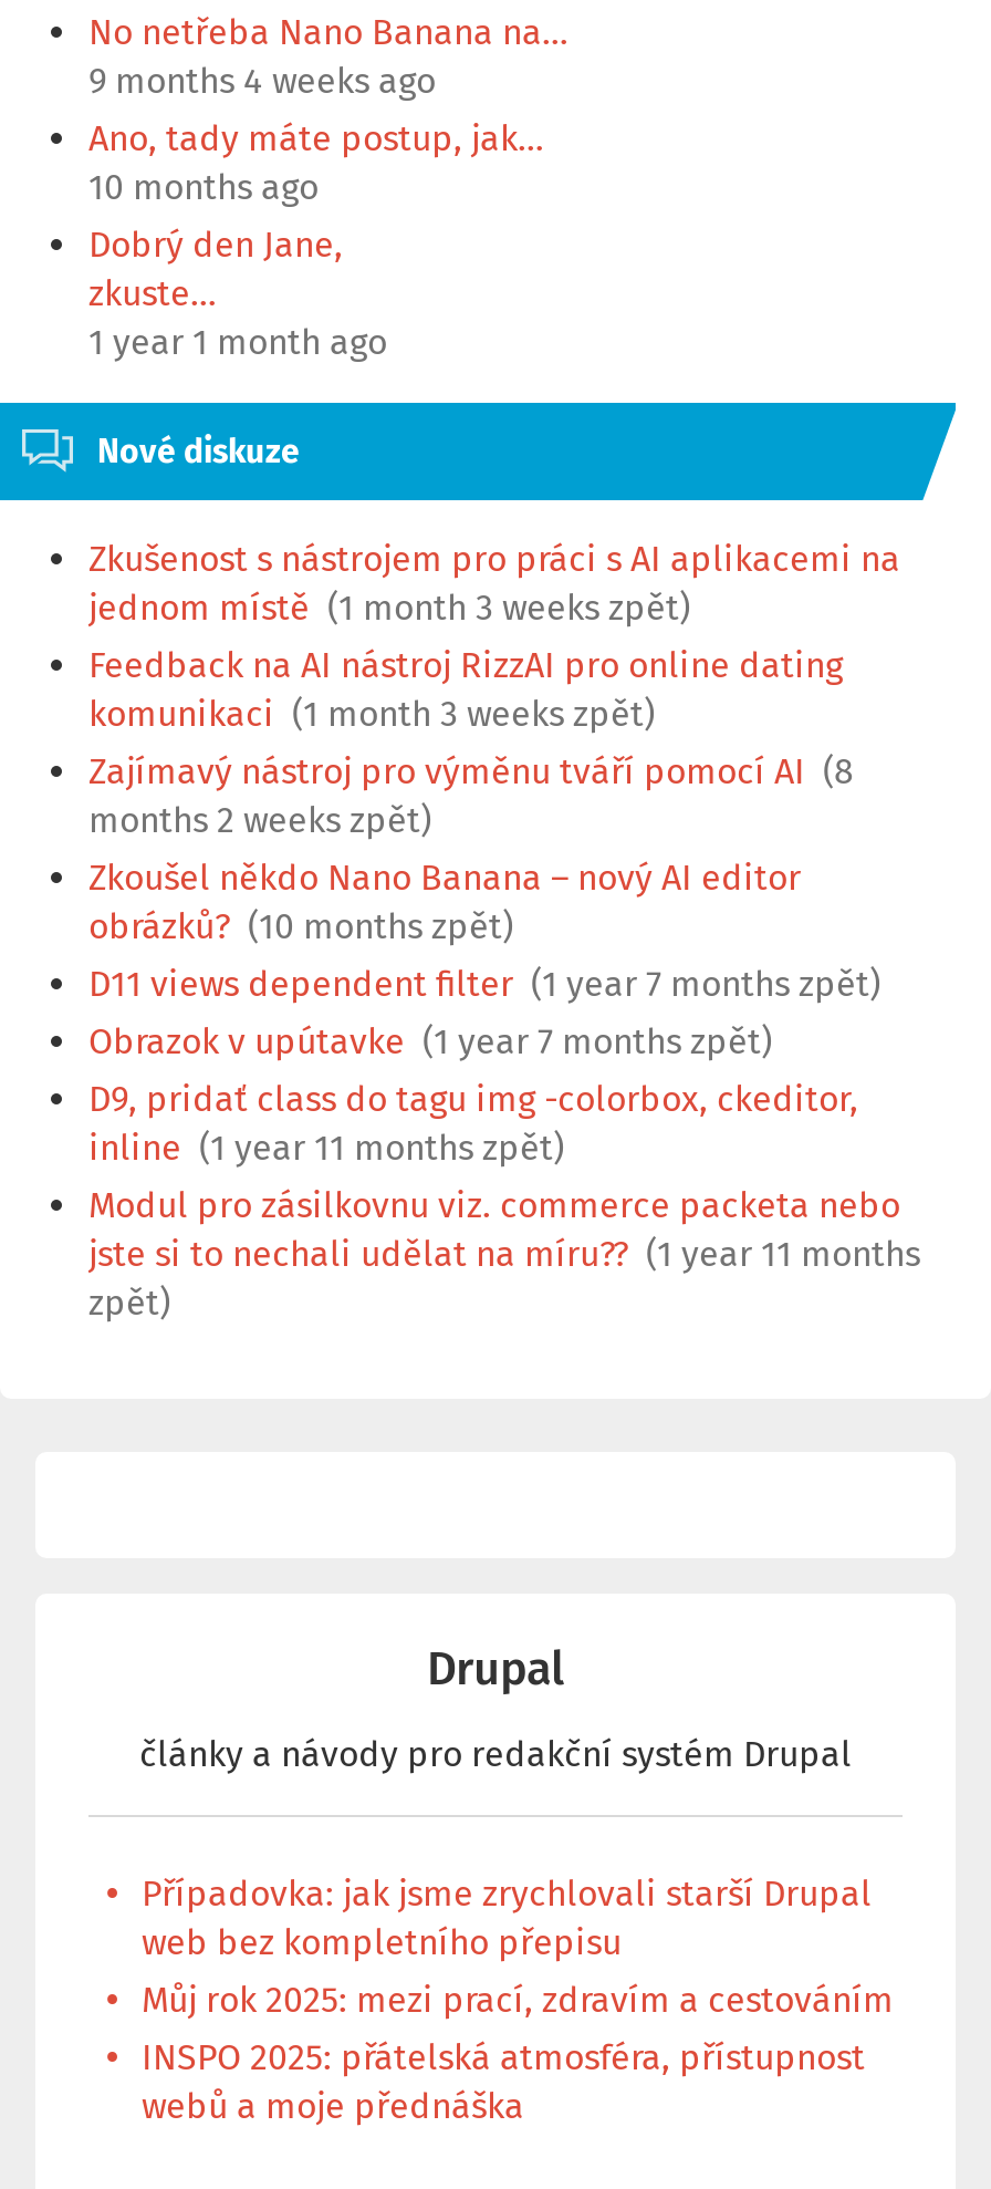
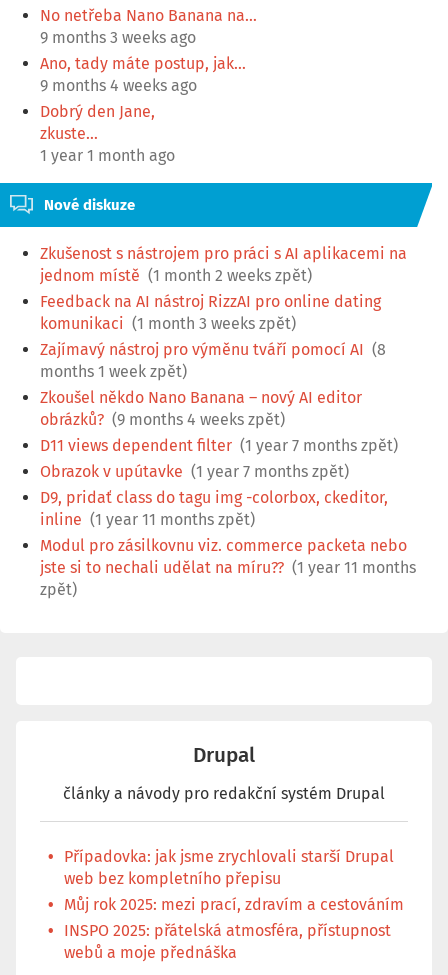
moved down: 9 months 4 weeks ago

+ 9 months 3 weeks ago

- 10 months ago

- jednom místě (1 month 3 weeks zpět)
+ jednom místě (1 month 2 weeks zpět)

- months 2 weeks zpět)
+ months 1 week zpět)

- obrázků? (10 months zpět)
+ obrázků? (9 months 4 weeks zpět)
